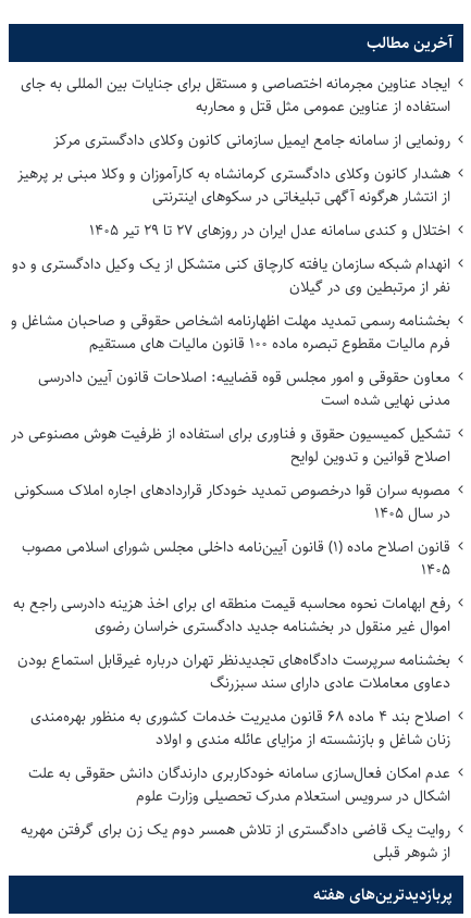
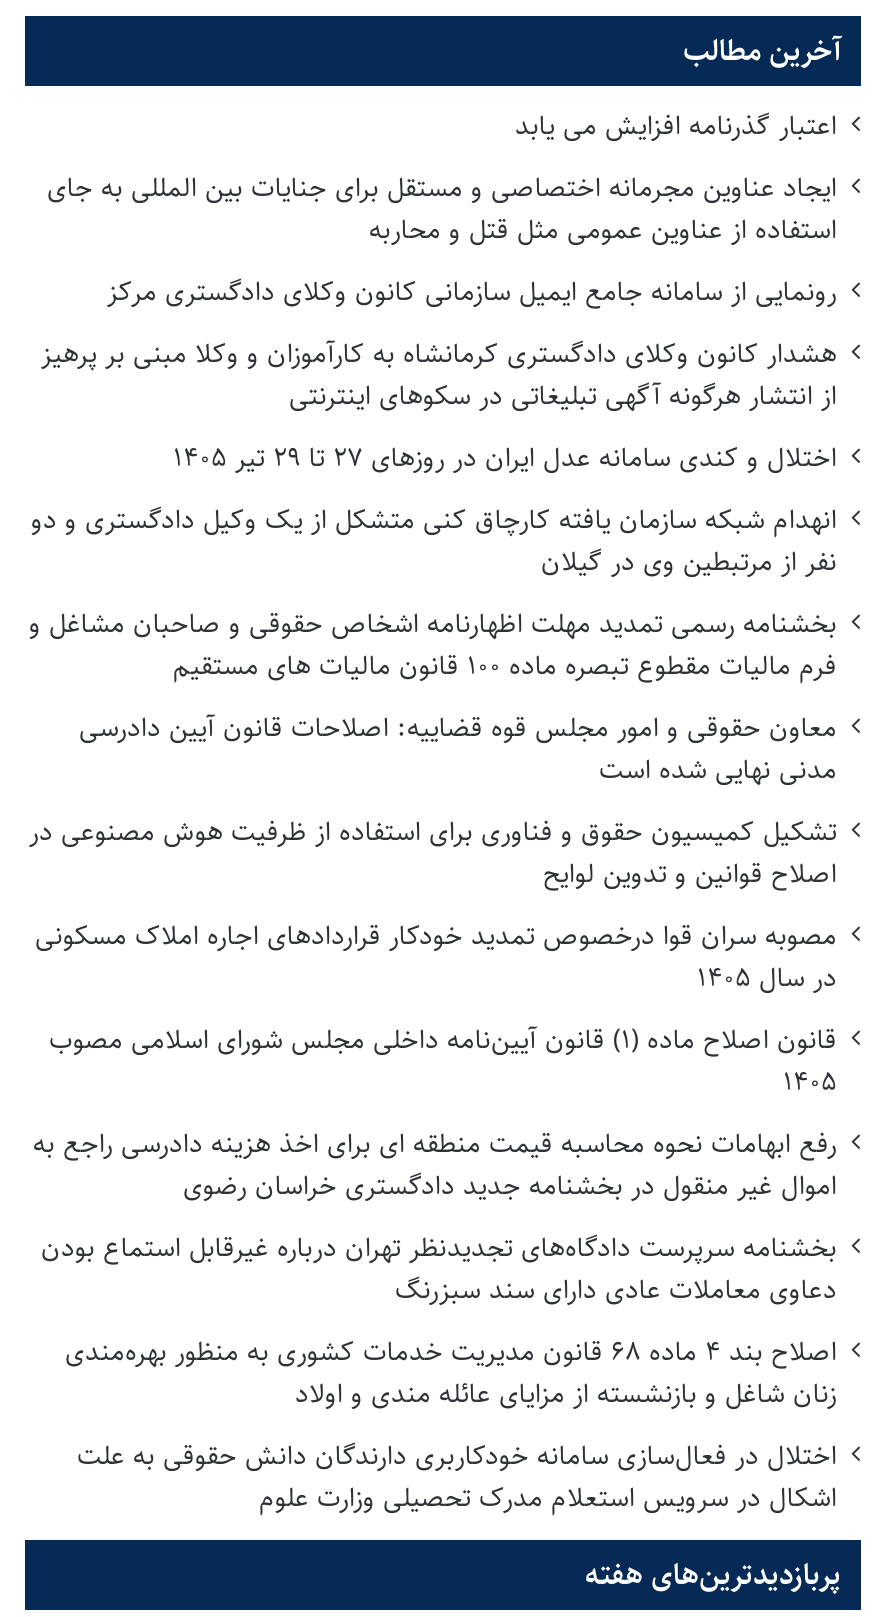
+ اعتبار گذرنامه افزایش می یابد

moved down: ایجاد عناوین مجرمانه اختصاصی و مستقل برای جنایات بین المللی به جای | استفاده از عناوین عمومی مثل قتل و محاربه | رونمایی از سامانه جامع ایمیل سازمانی کانون وکلای دادگستری مرکز | ... | دعاوی معاملات عادی دارای سند سبزرنگ | زنان شاغل و بازنشسته از مزایای عائله مندی و اولاد

- عدم امکان فعال‌سازی سامانه خودکاربری دارندگان دانش حقوقی به علت
+ اختلال در فعال‌سازی سامانه خودکاربری دارندگان دانش حقوقی به علت

moved down: اشکال در سرویس استعلام مدرک تحصیلی وزارت علوم

- روایت یک قاضی دادگستری از تلاش همسر دوم یک زن برای گرفتن مهریه
- از شوهر قبلی
